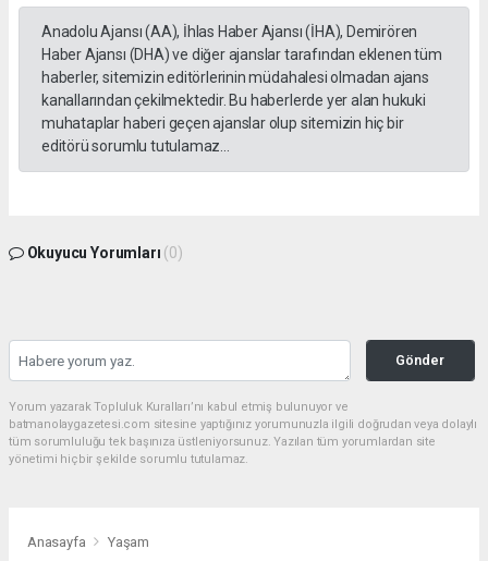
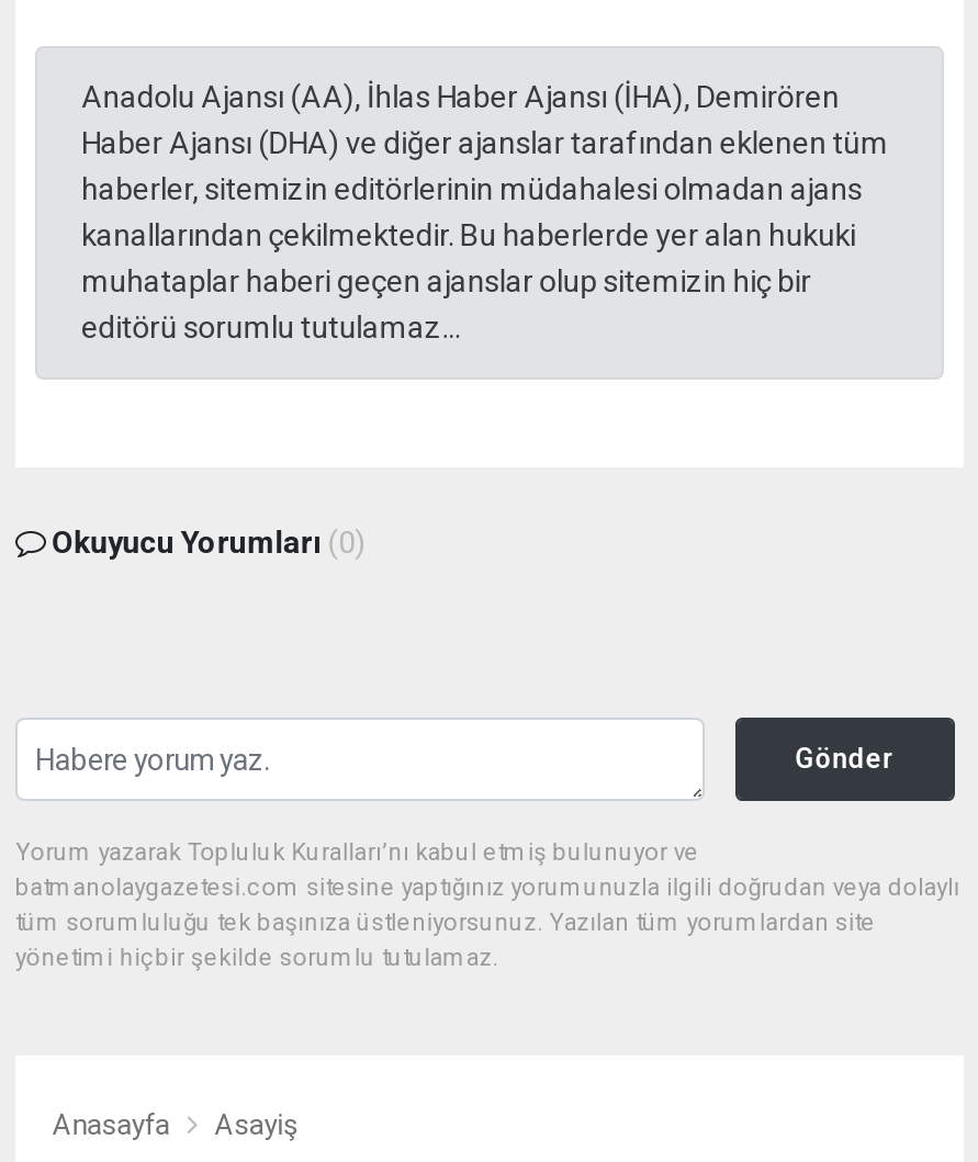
- Yaşam
+ Asayiş
